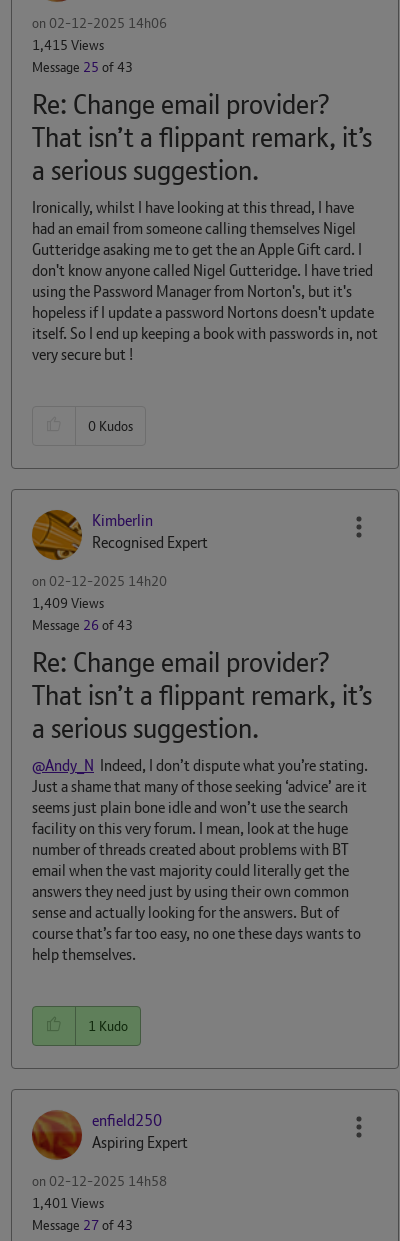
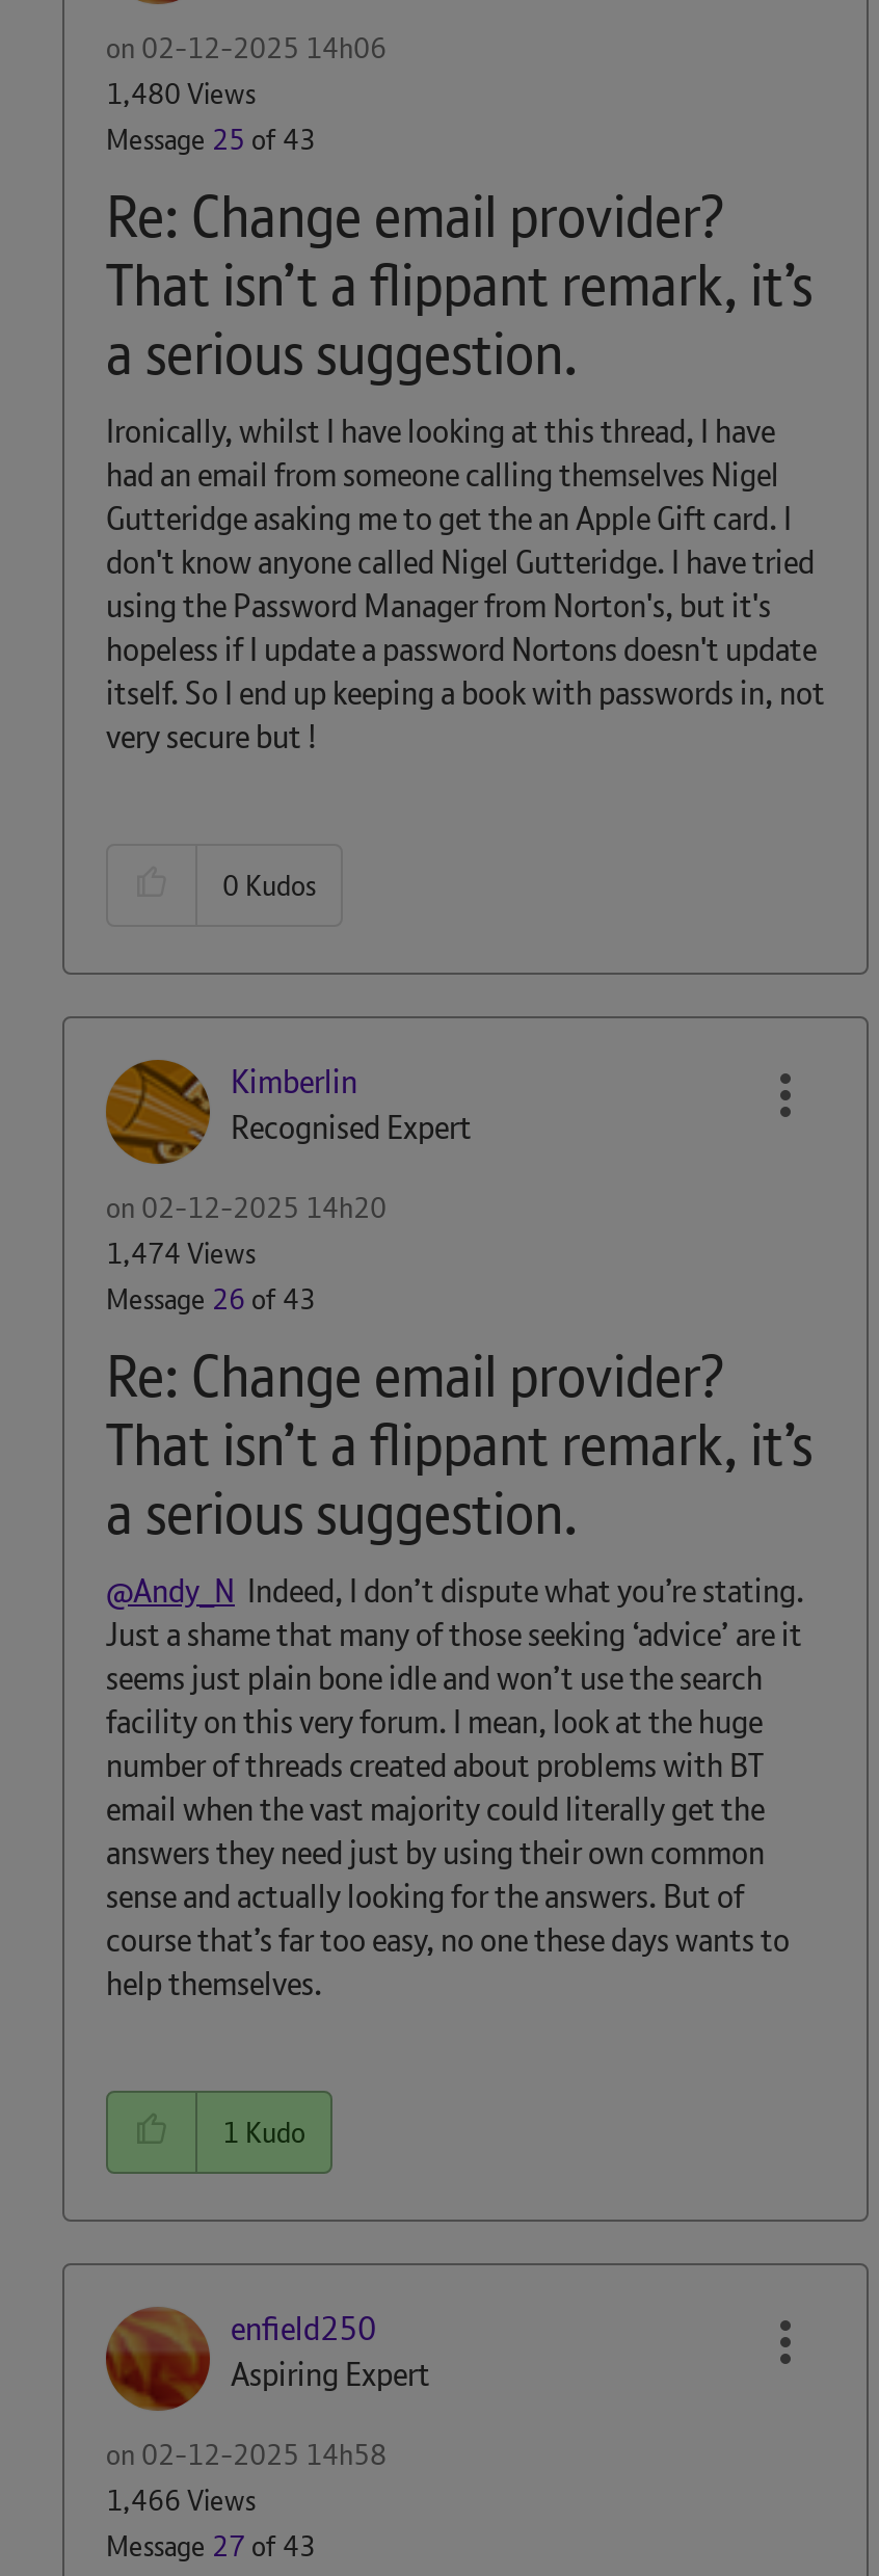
- 1,415 Views
+ 1,480 Views

- 1,409 Views
+ 1,474 Views

- 1,401 Views
+ 1,466 Views
